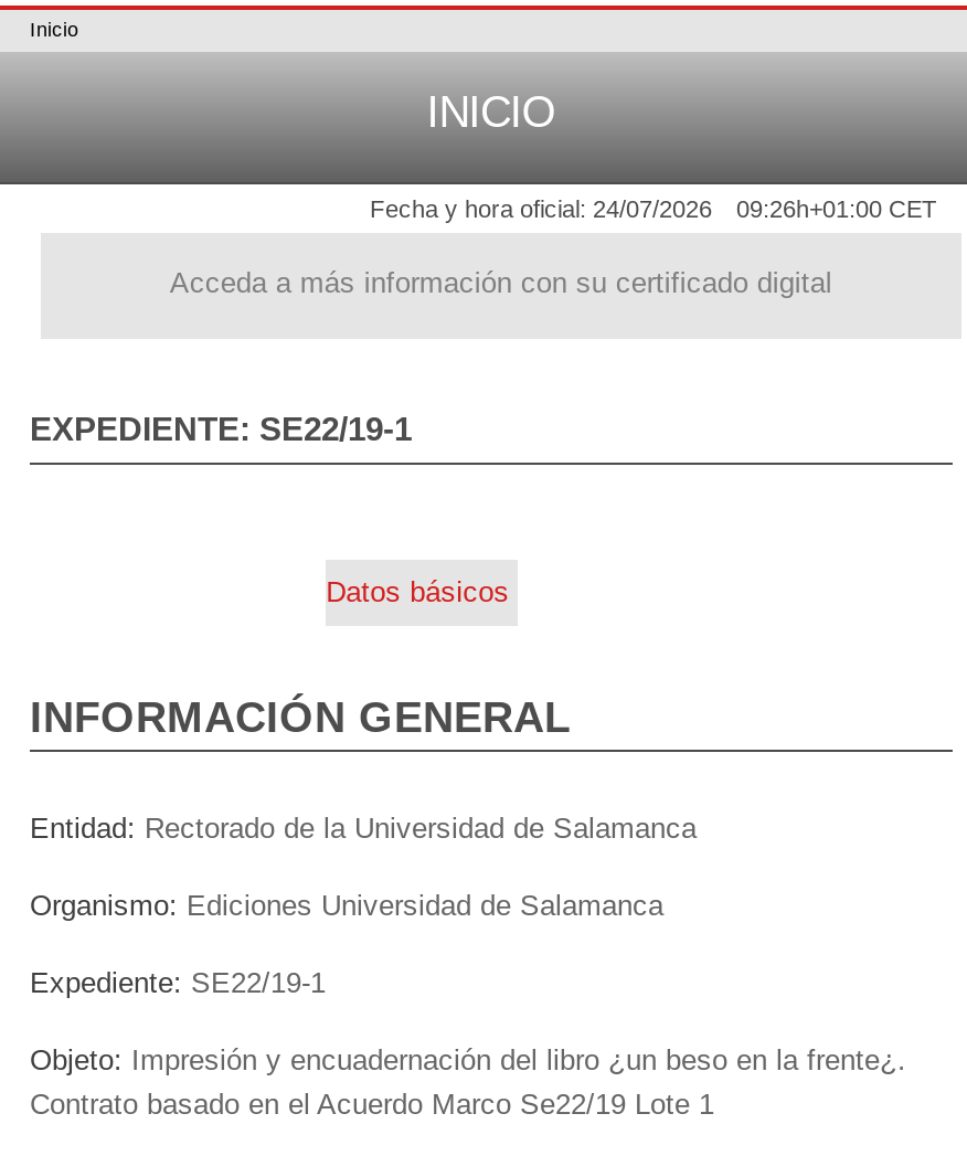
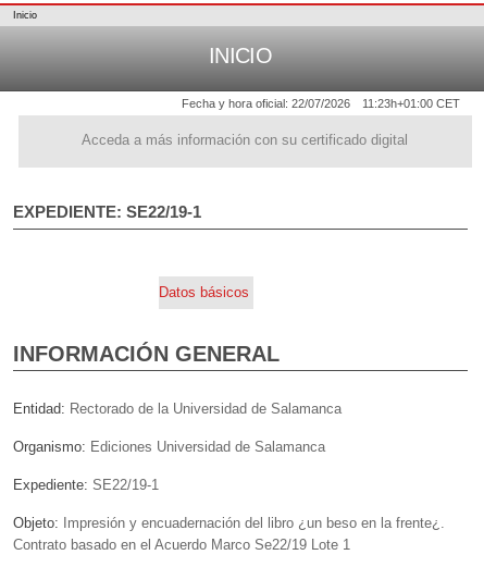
- Fecha y hora oficial: 24/07/2026
+ Fecha y hora oficial: 22/07/2026

- 09:26h+01:00 CET
+ 11:23h+01:00 CET
